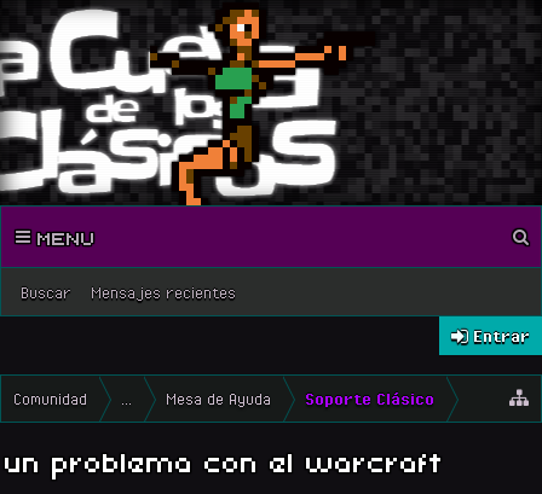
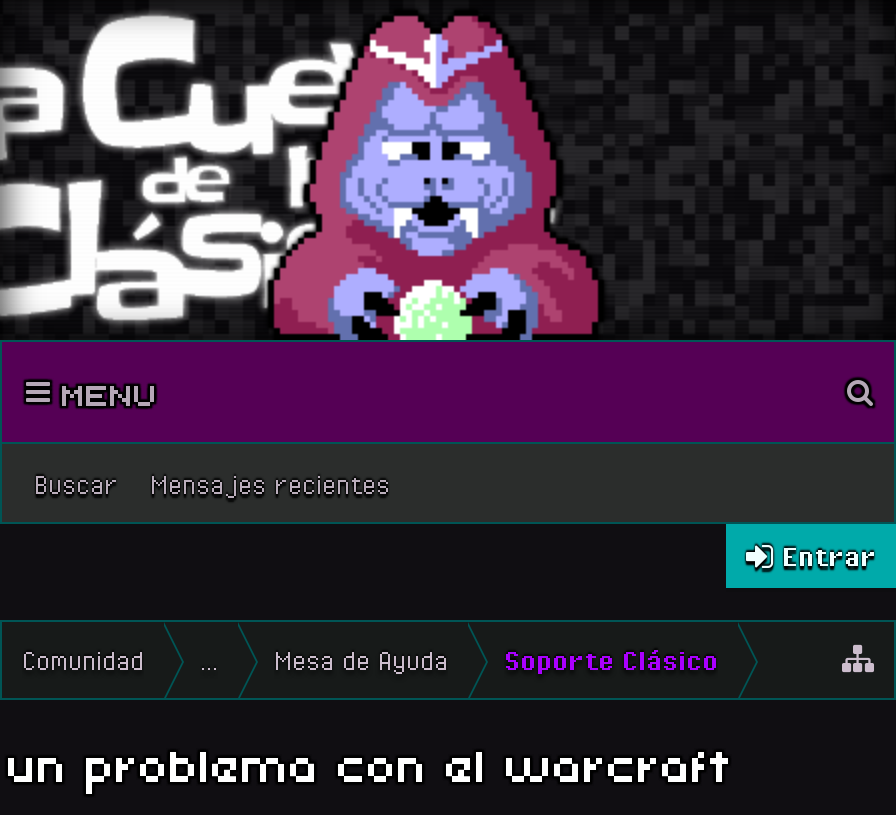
- [image]
+ [image]
